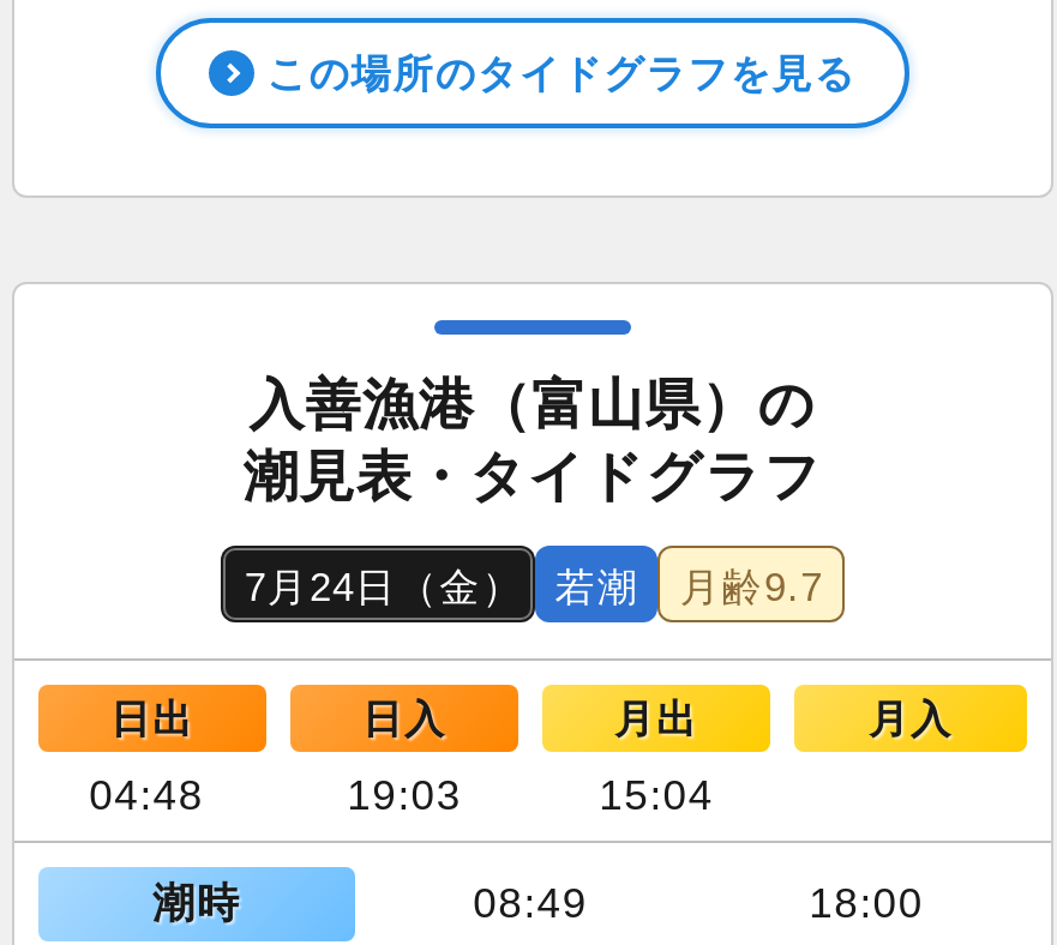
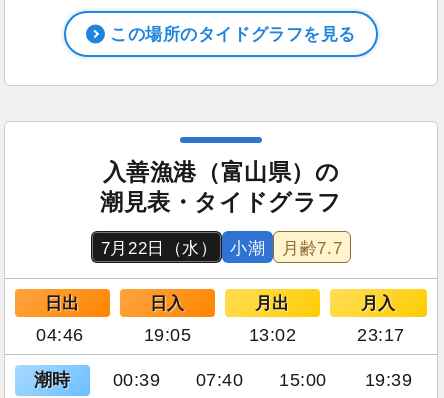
- 7月24日（金）
+ 7月22日（水）

- 若潮
+ 小潮

- 月齢9.7
+ 月齢7.7

- 04:48
- 19:03
- 15:04
+ 04:46
+ 19:05
+ 13:02
+ 23:17

- 08:49
- 18:00
+ 00:39
+ 07:40
+ 15:00
+ 19:39
